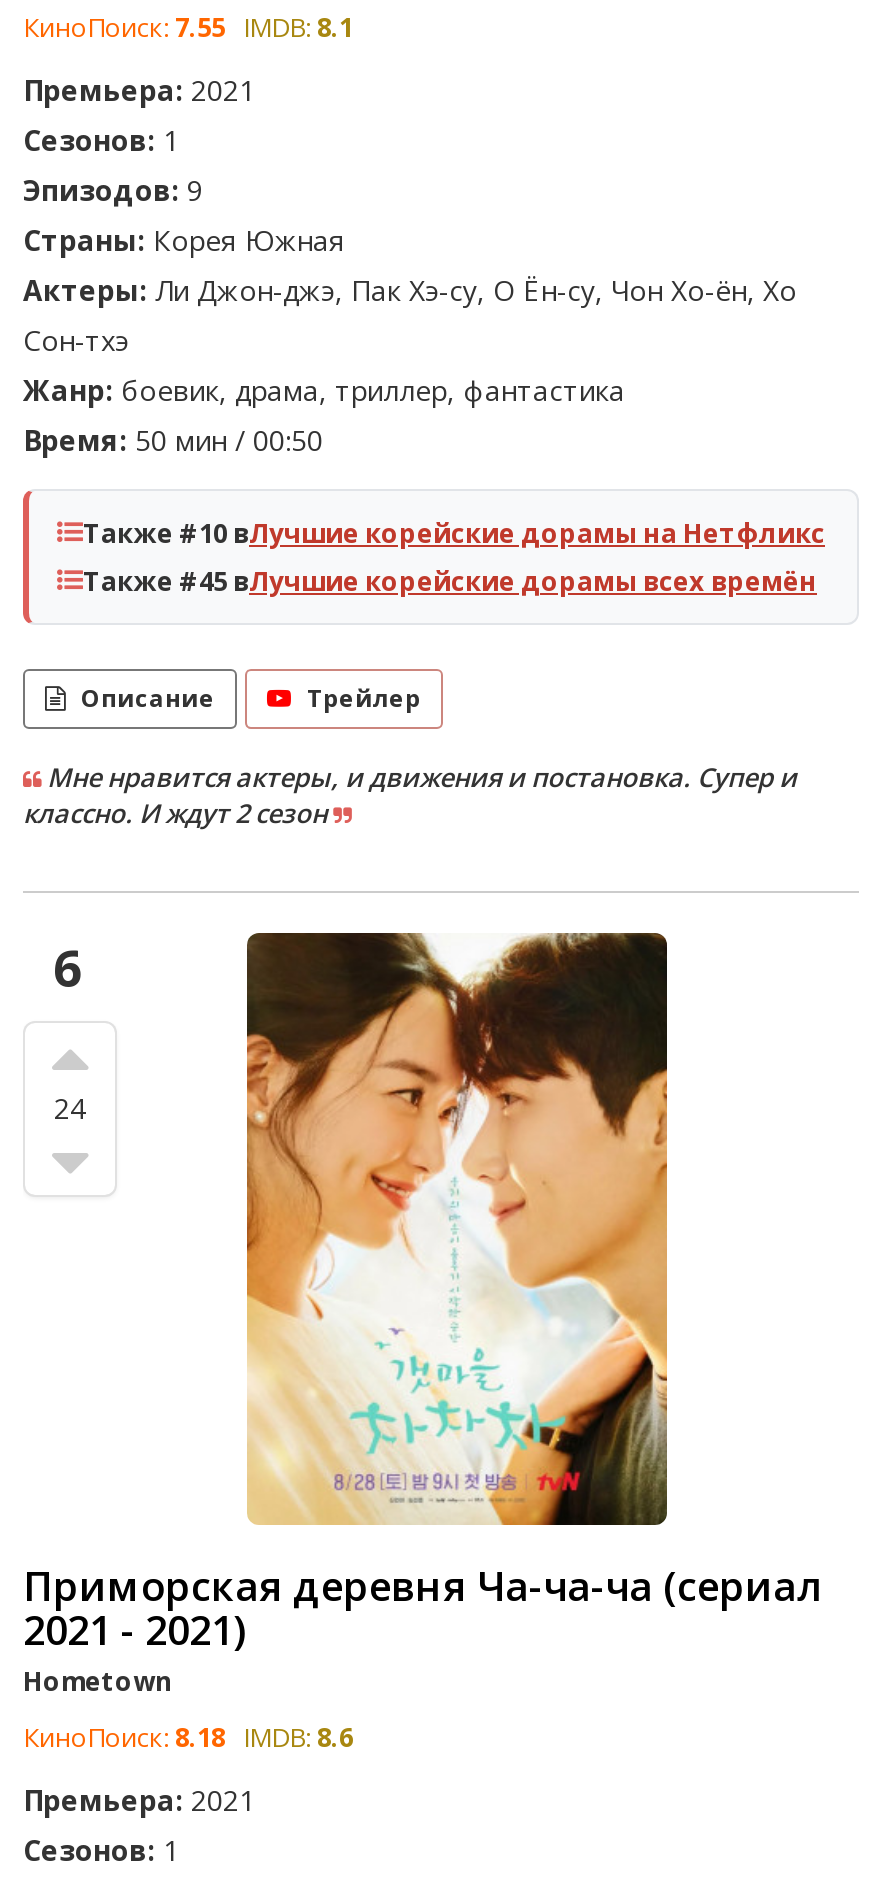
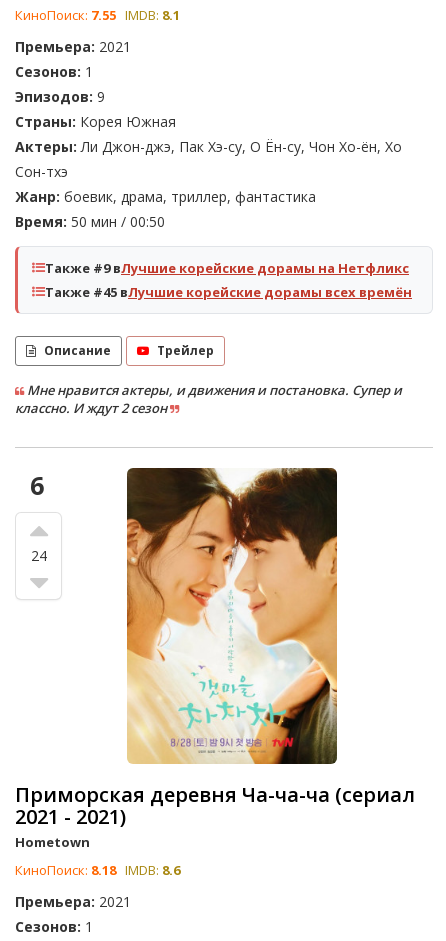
- Также #10 вЛучшие корейские дорамы на Нетфликс
+ Также #9 вЛучшие корейские дорамы на Нетфликс
